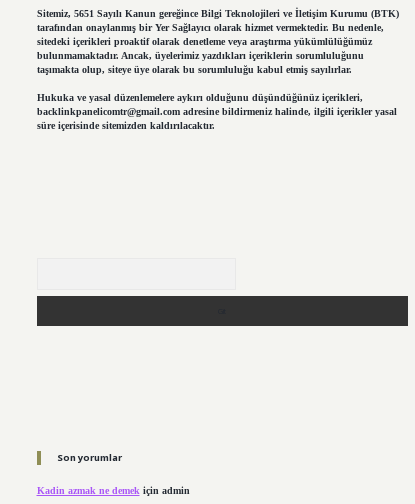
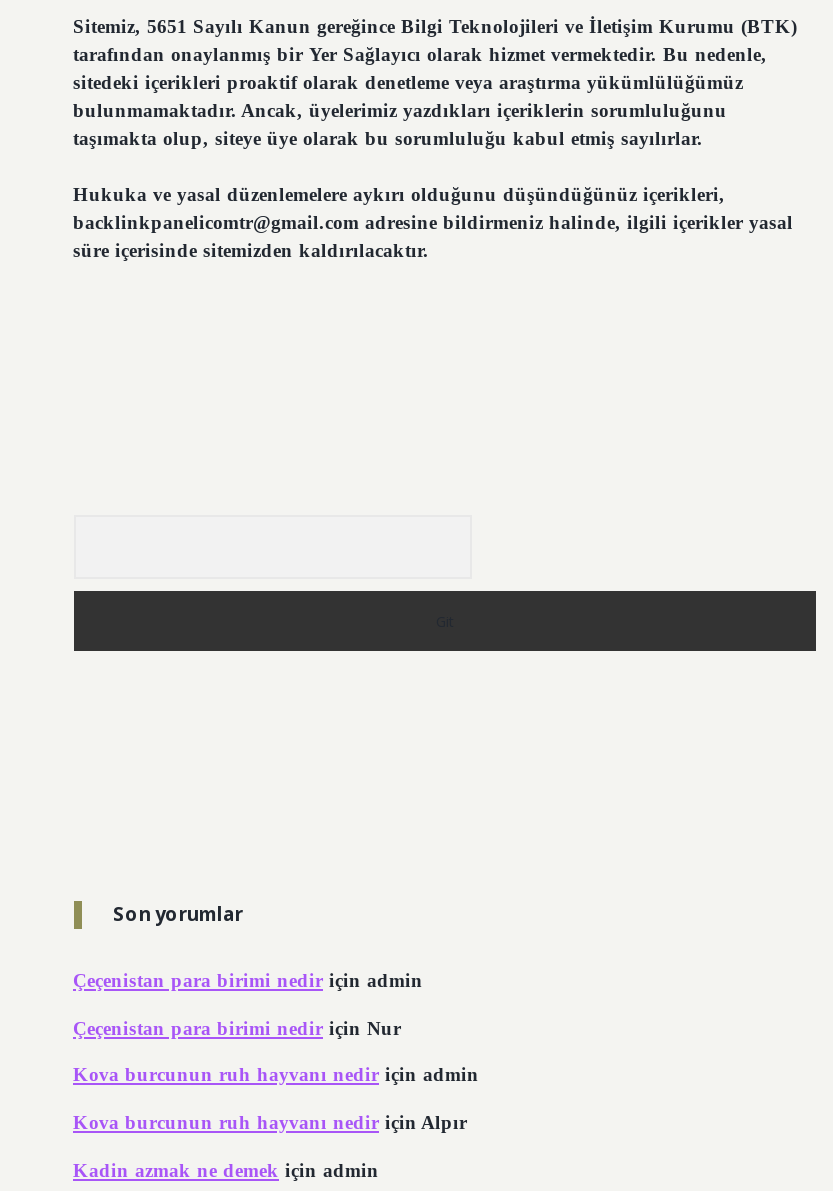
+ Çeçenistan para birimi nedir için admin
+ Çeçenistan para birimi nedir için Nur
+ Kova burcunun ruh hayvanı nedir için admin
+ Kova burcunun ruh hayvanı nedir için Alpır
